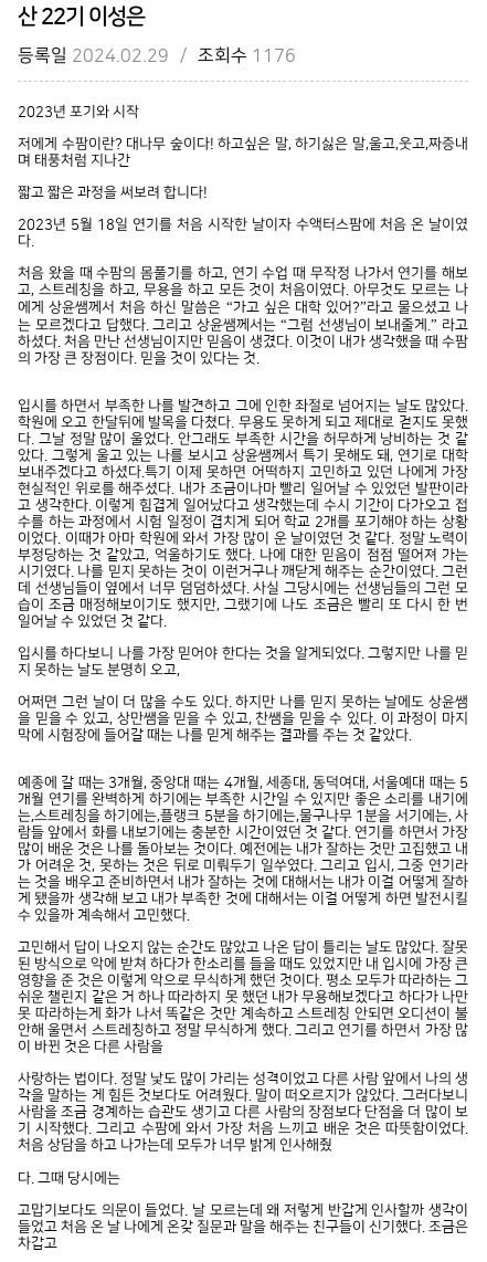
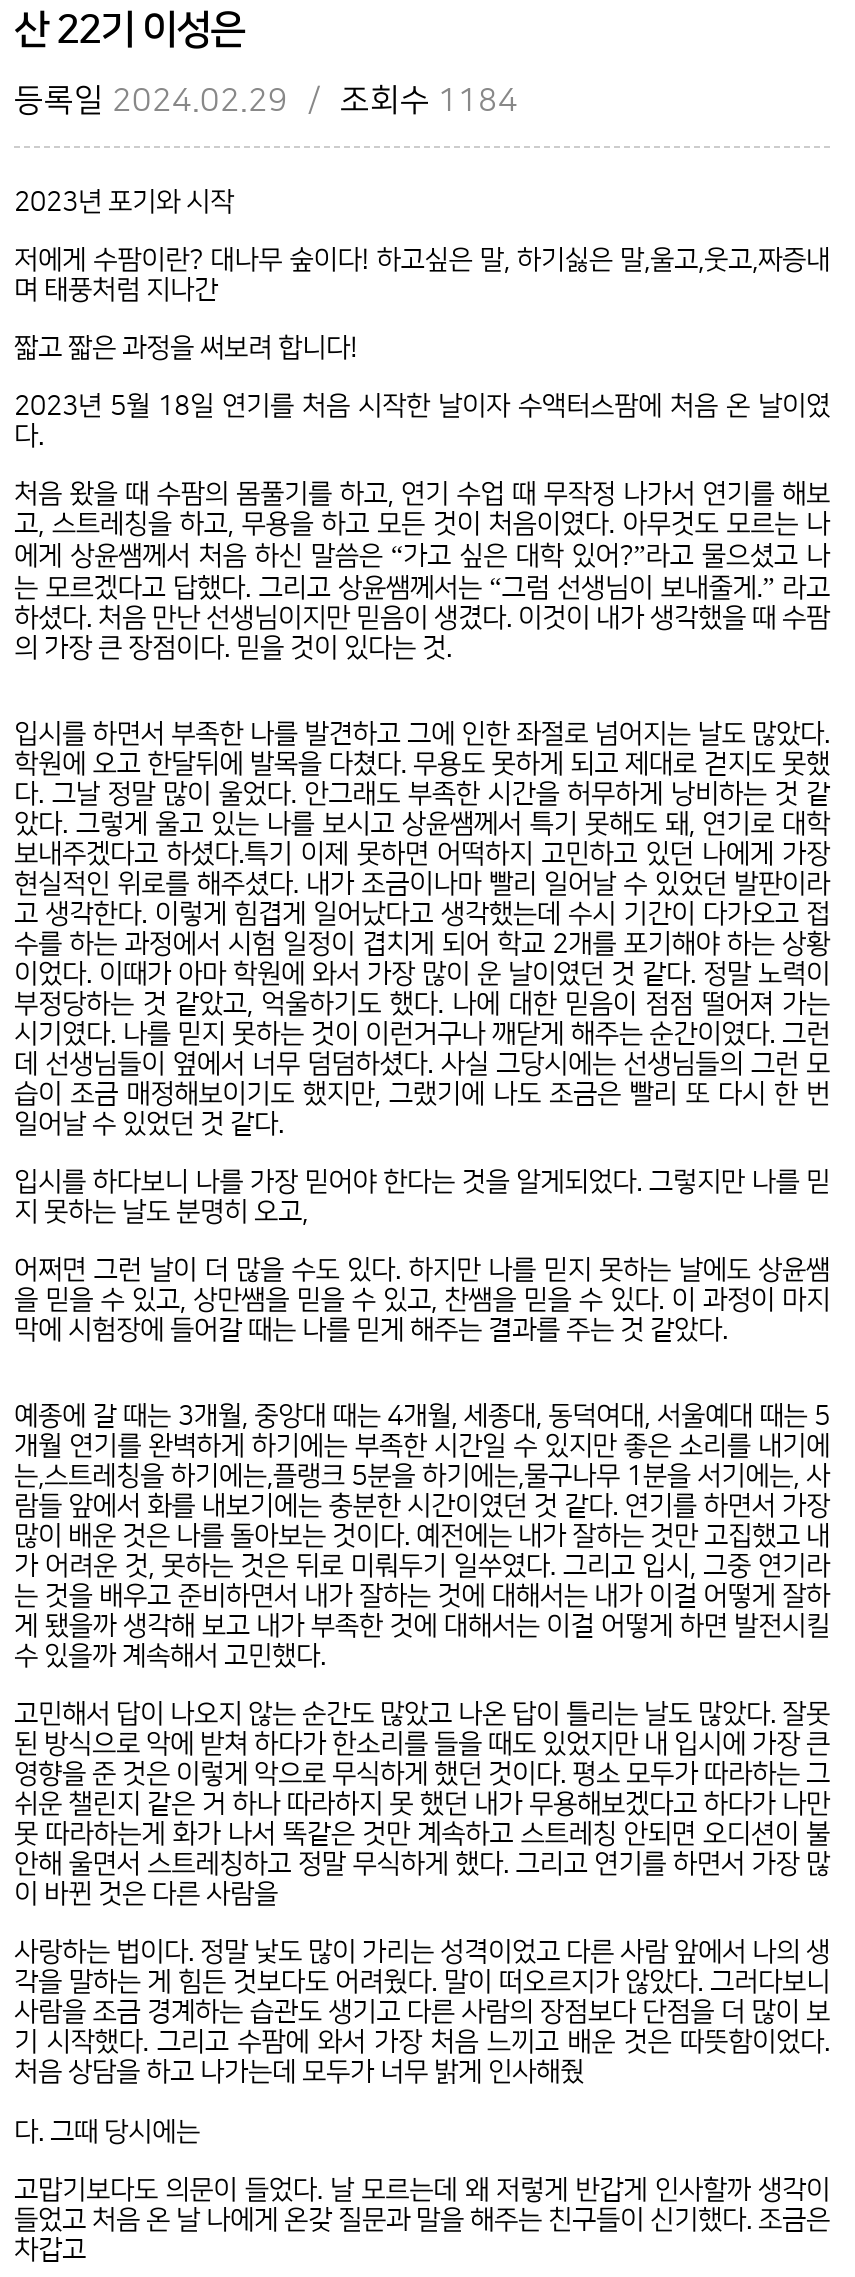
- 등록일 2024.02.29 / 조회수 1176
+ 등록일 2024.02.29 / 조회수 1184
